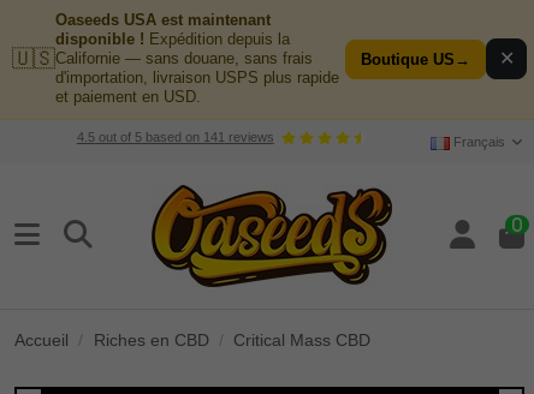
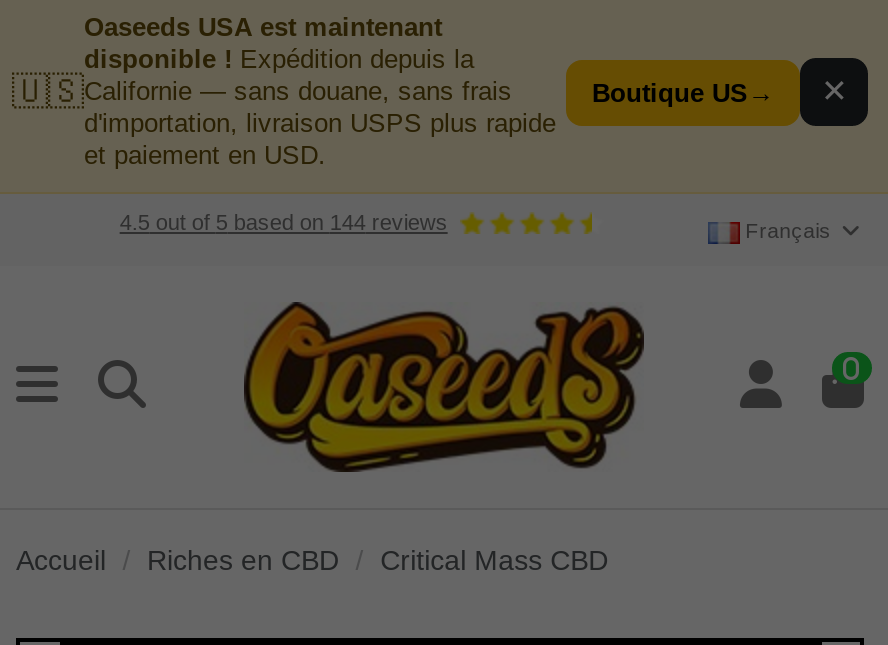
- 4.5 out of 5 based on 141 reviews
+ 4.5 out of 5 based on 144 reviews
